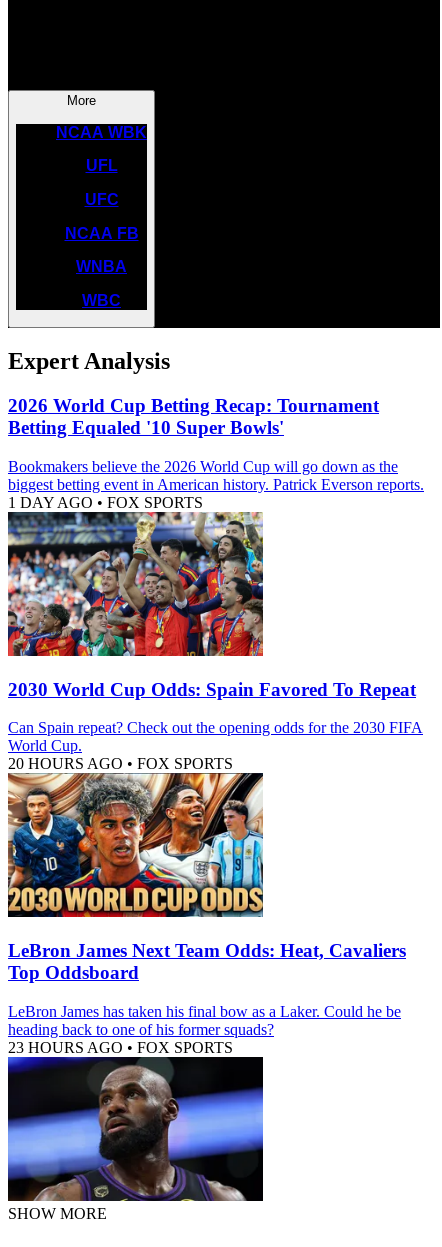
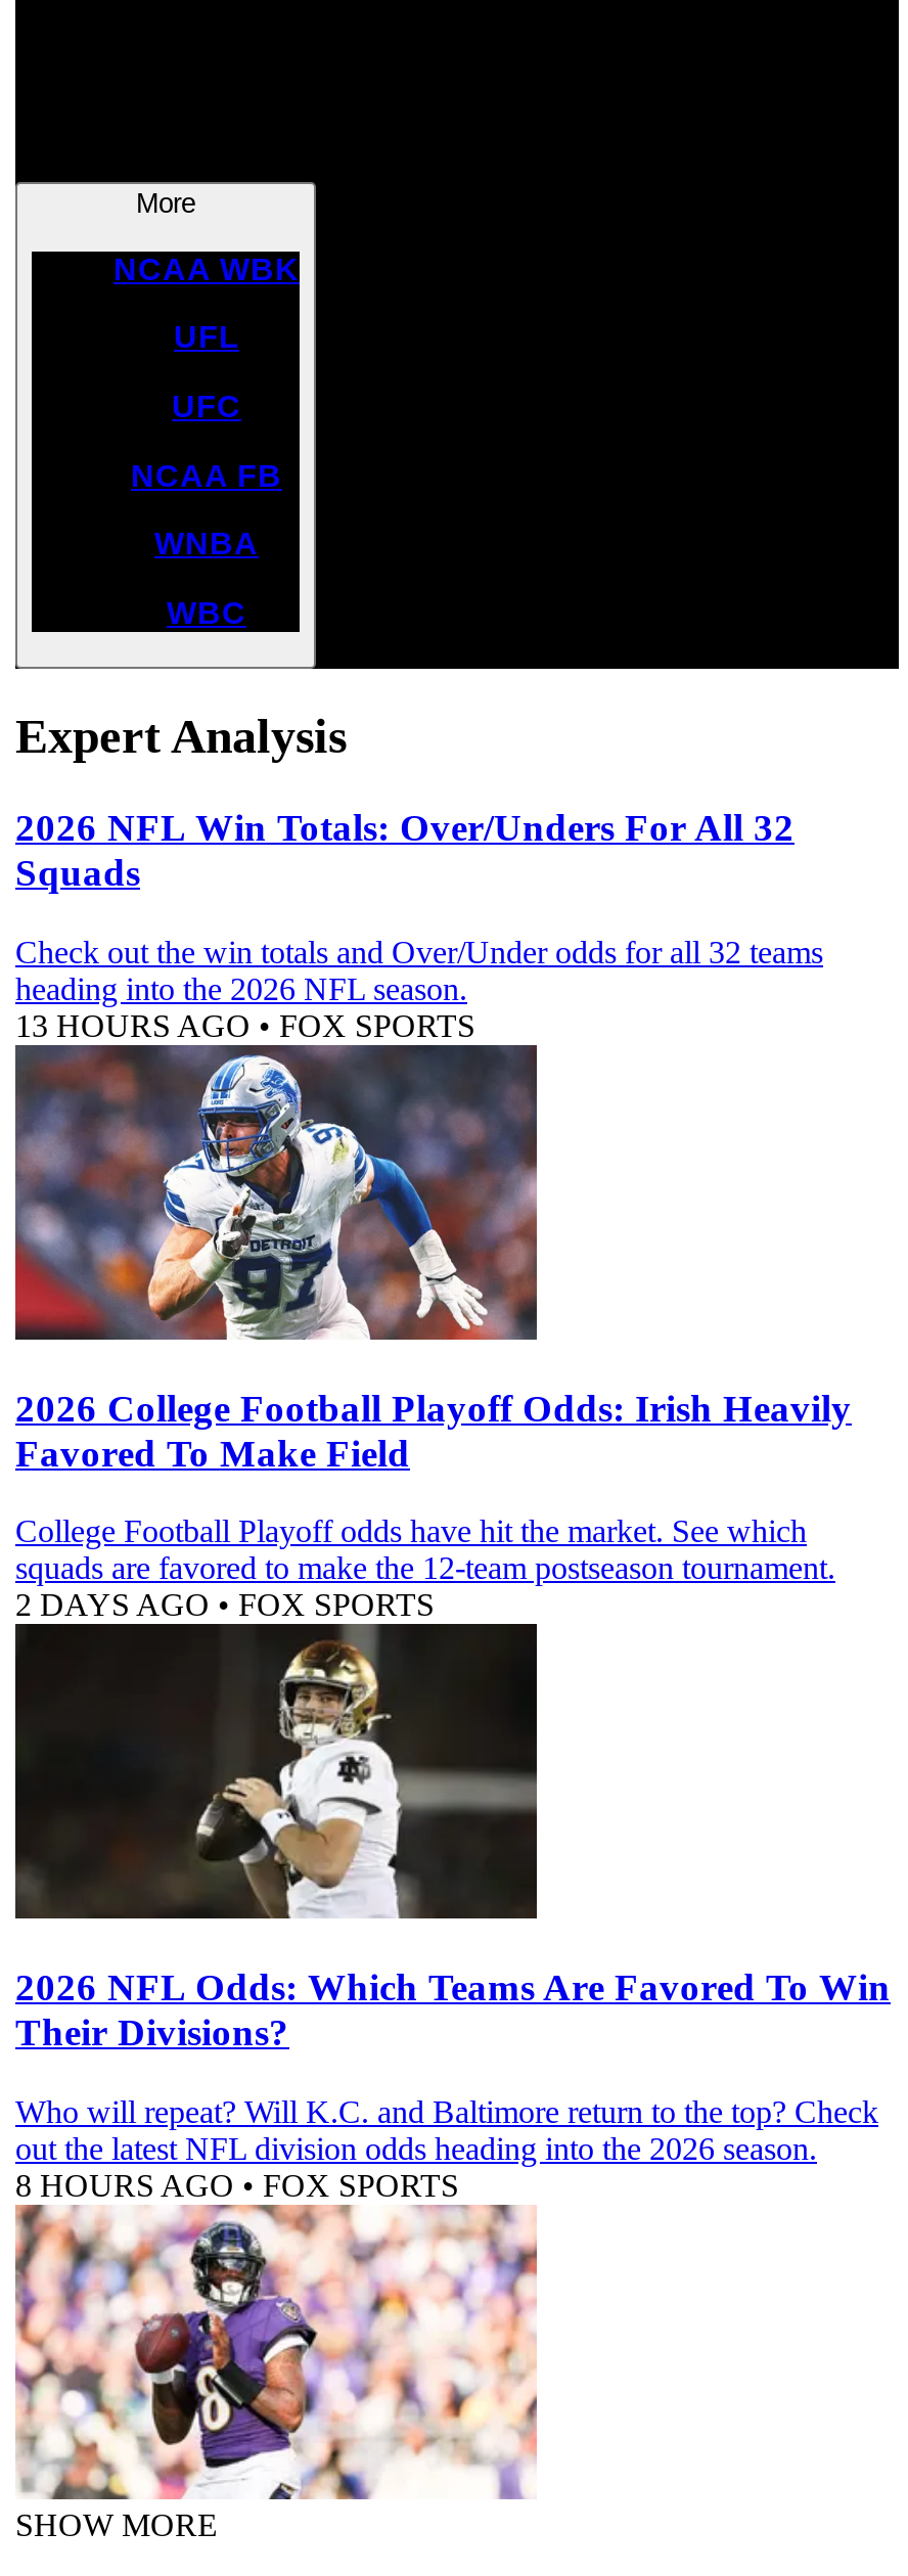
- 2026 World Cup Betting Recap: Tournament
- Betting Equaled '10 Super Bowls'
+ 2026 NFL Win Totals: Over/Unders For All 32
+ Squads

- Bookmakers believe the 2026 World Cup will go down as the
- biggest betting event in American history. Patrick Everson reports.
- 1 DAY AGO • FOX SPORTS
+ Check out the win totals and Over/Under odds for all 32 teams
+ heading into the 2026 NFL season.
+ 13 HOURS AGO • FOX SPORTS

- [image]
- 2030 World Cup Odds: Spain Favored To Repeat
+ [image]
+ 2026 College Football Playoff Odds: Irish Heavily
+ Favored To Make Field

- Can Spain repeat? Check out the opening odds for the 2030 FIFA
- World Cup.
- 20 HOURS AGO • FOX SPORTS
+ College Football Playoff odds have hit the market. See which
+ squads are favored to make the 12-team postseason tournament.
+ 2 DAYS AGO • FOX SPORTS

- [image]
- LeBron James Next Team Odds: Heat, Cavaliers
- Top Oddsboard
+ [image]
+ 2026 NFL Odds: Which Teams Are Favored To Win
+ Their Divisions?

- LeBron James has taken his final bow as a Laker. Could he be
- heading back to one of his former squads?
- 23 HOURS AGO • FOX SPORTS
+ Who will repeat? Will K.C. and Baltimore return to the top? Check
+ out the latest NFL division odds heading into the 2026 season.
+ 8 HOURS AGO • FOX SPORTS

- [image]
+ [image]
